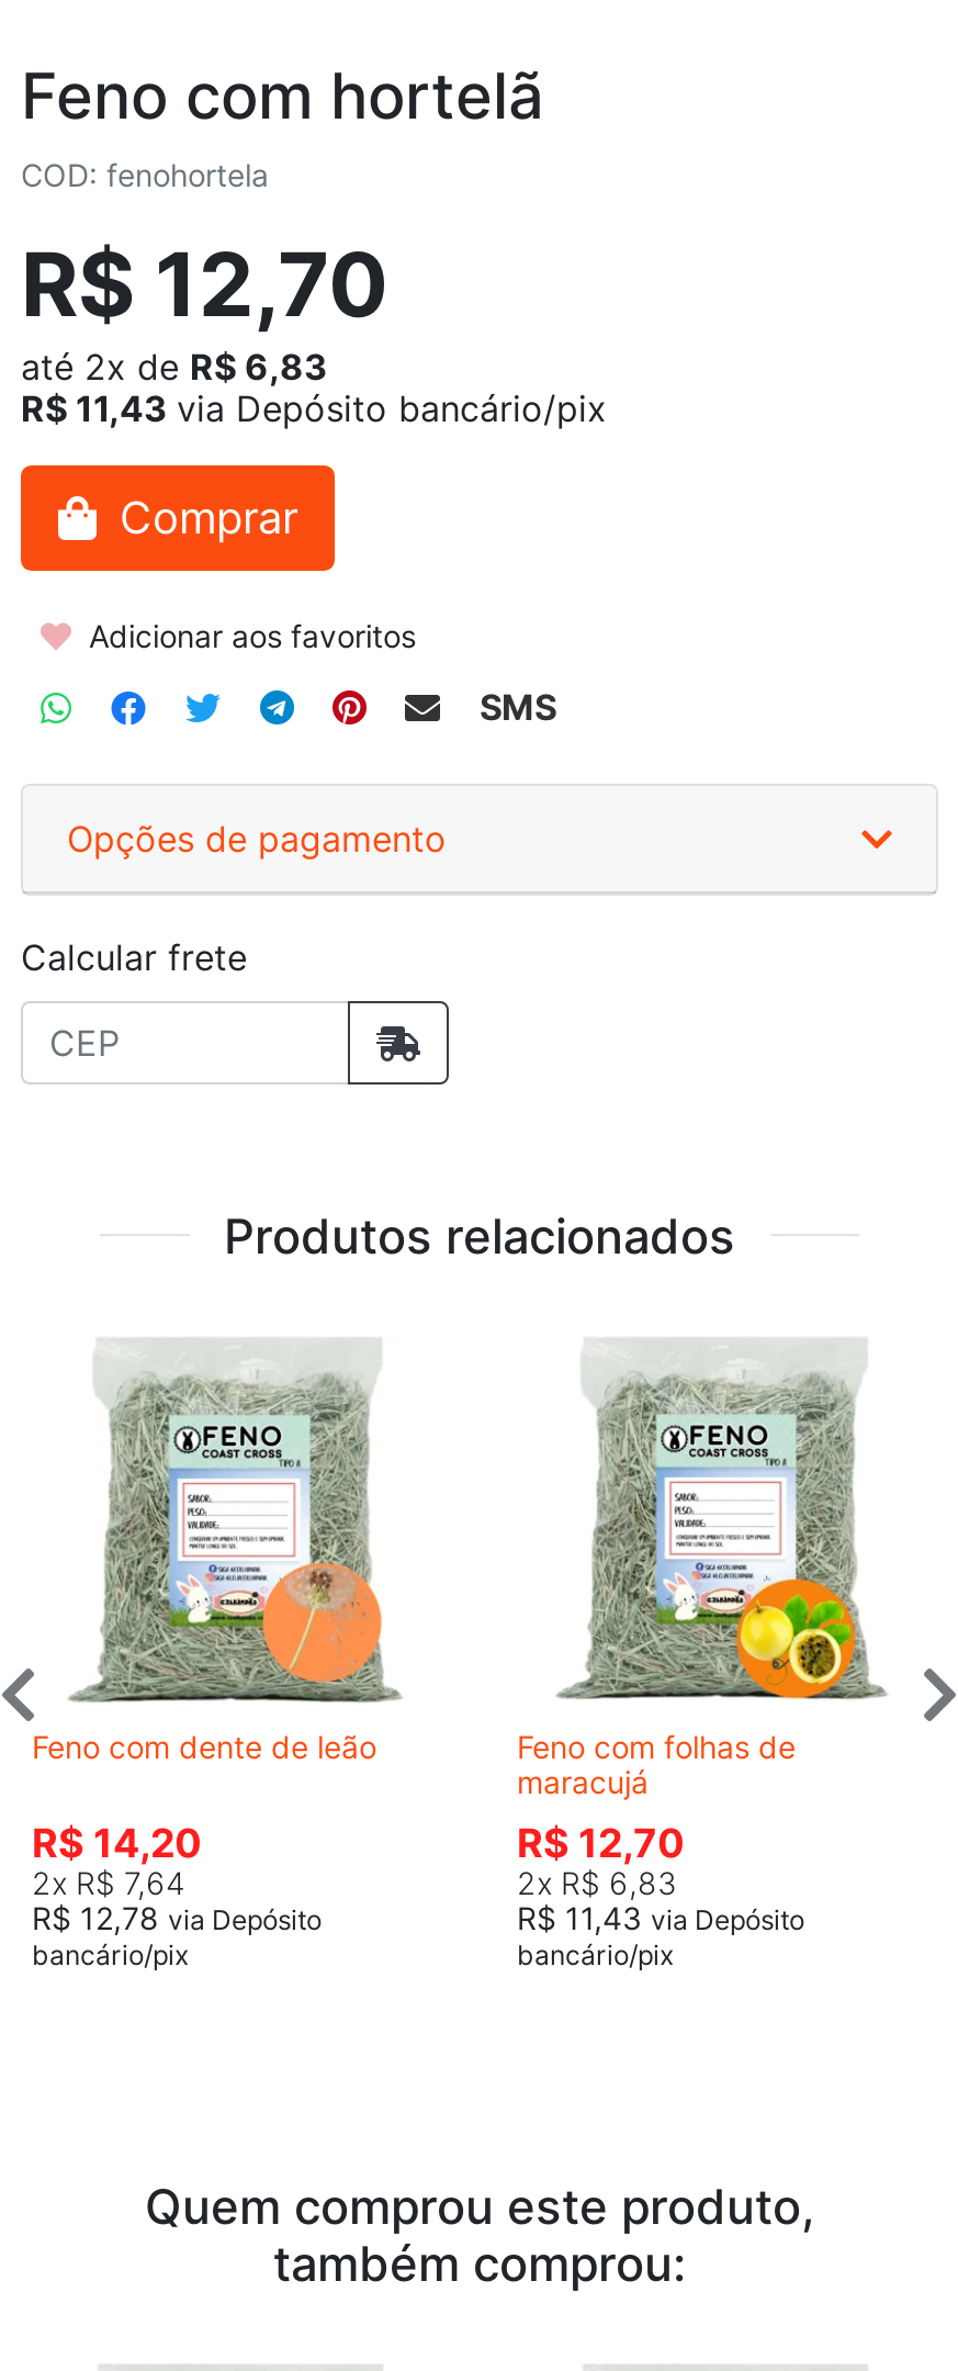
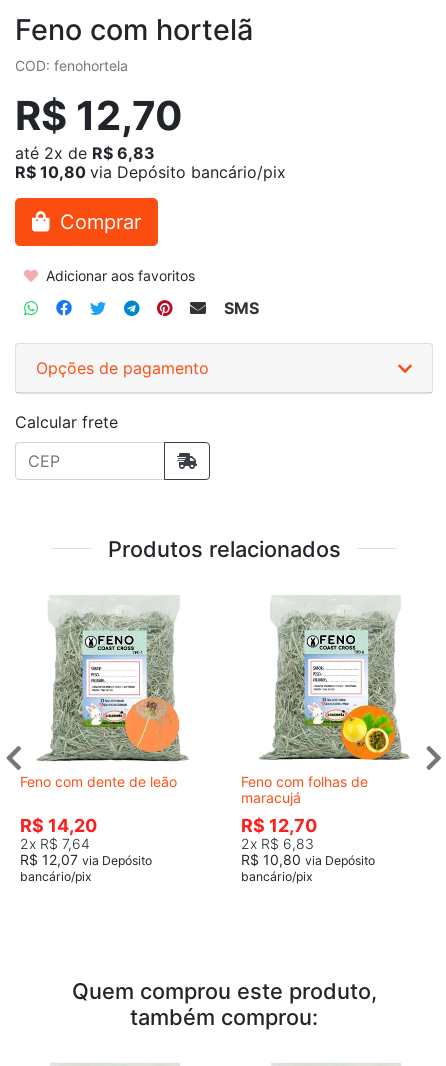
- R$ 11,43 via Depósito bancário/pix
+ R$ 10,80 via Depósito bancário/pix

- R$ 12,78 via Depósito
+ R$ 12,07 via Depósito

- R$ 11,43 via Depósito
+ R$ 10,80 via Depósito
